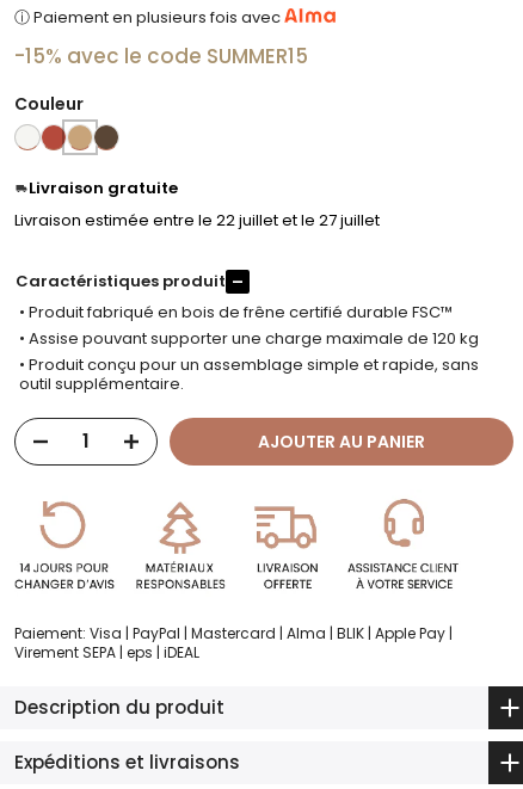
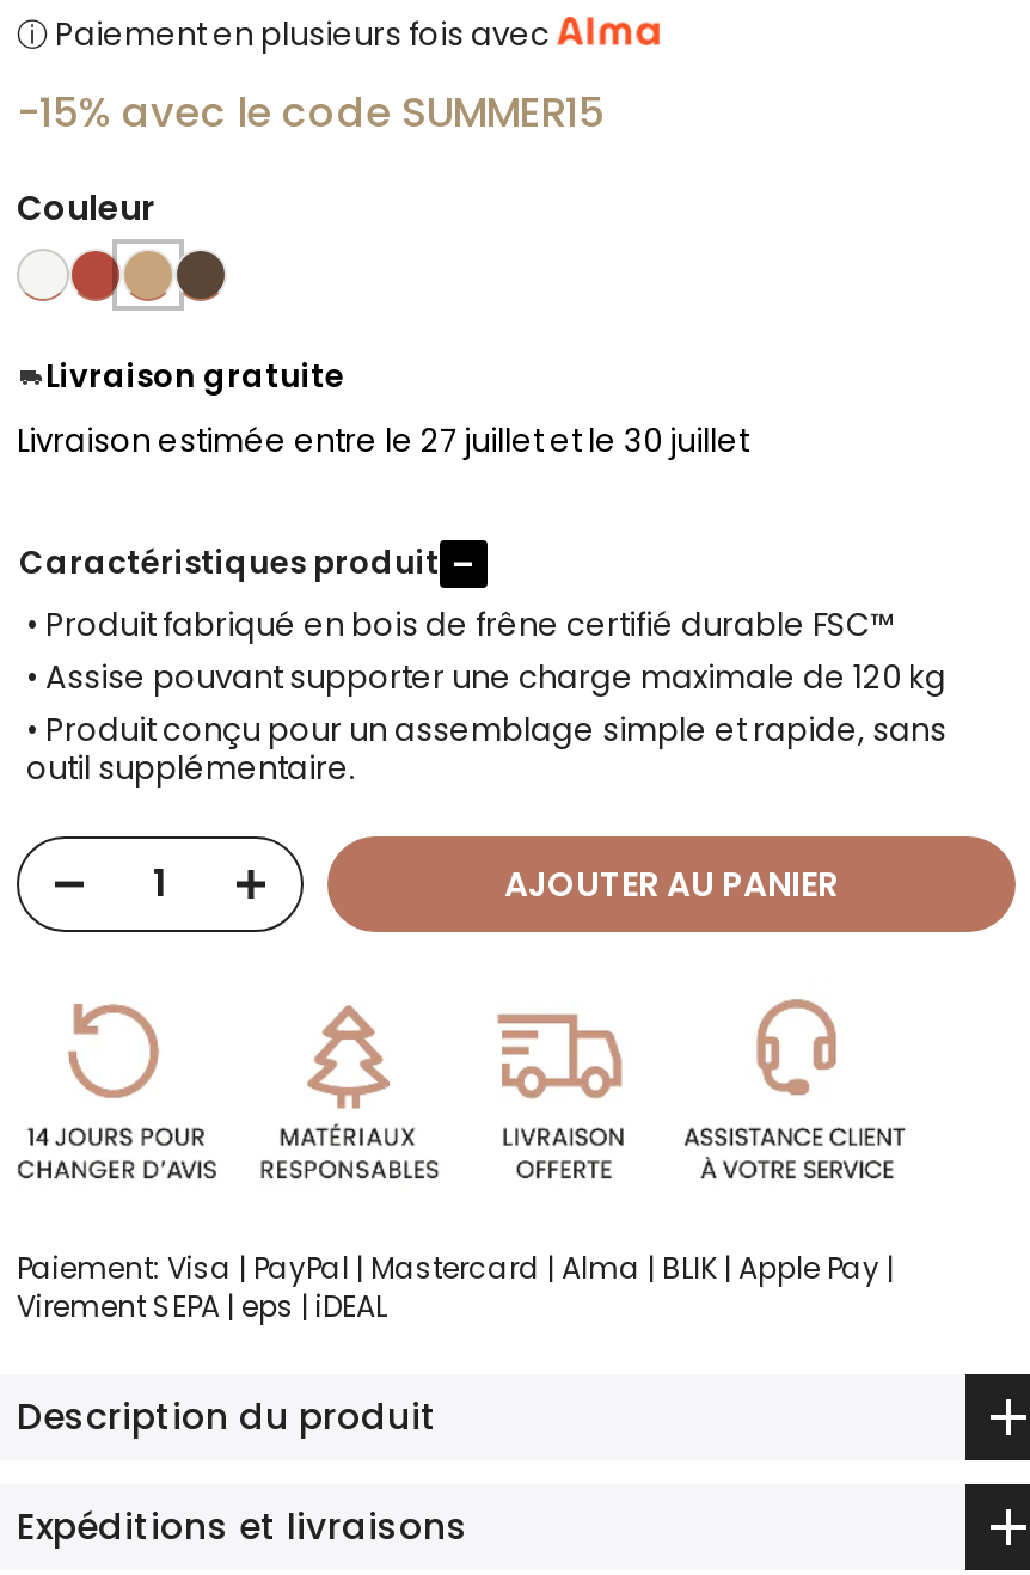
- Livraison estimée entre le 22 juillet et le 27 juillet
+ Livraison estimée entre le 27 juillet et le 30 juillet
